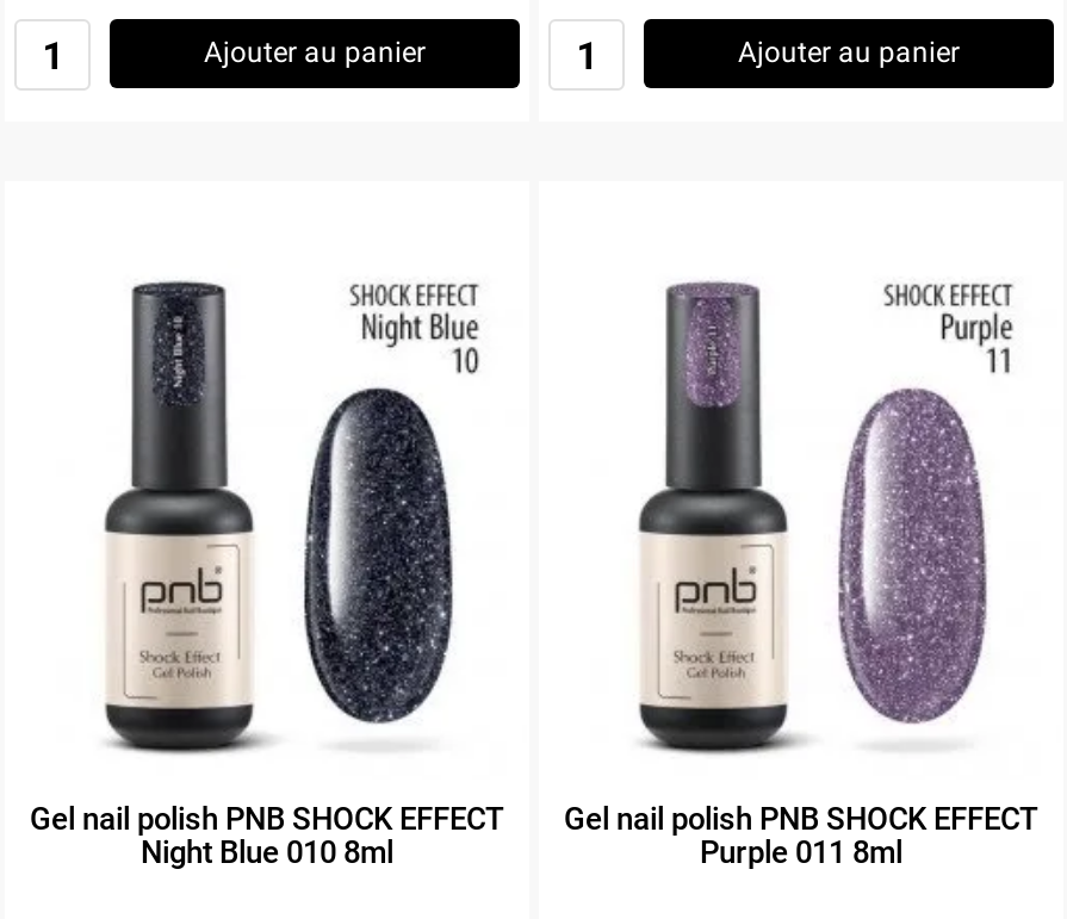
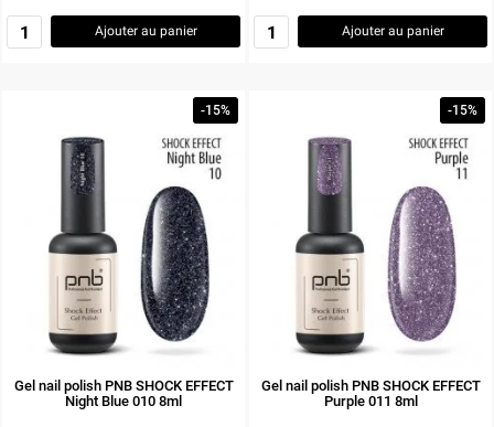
+ -15%

+ -15%
